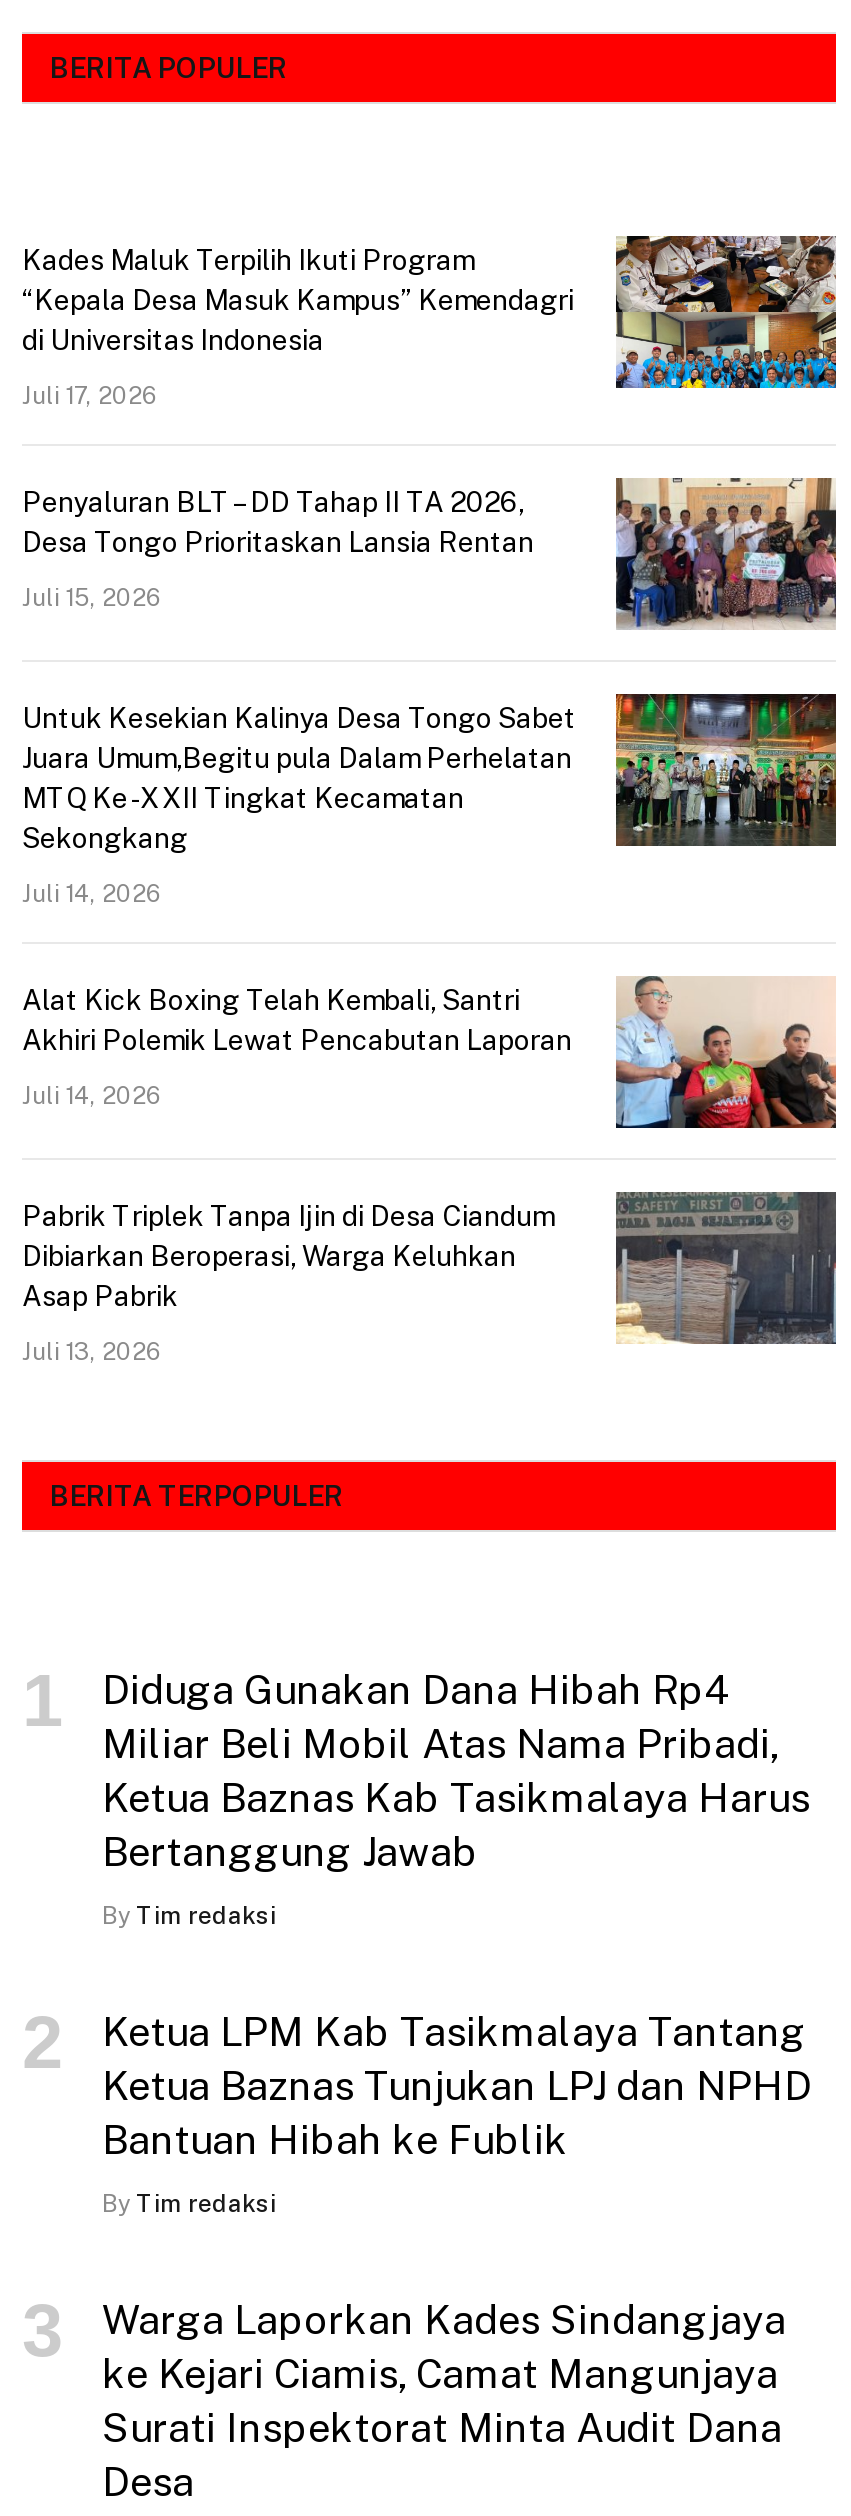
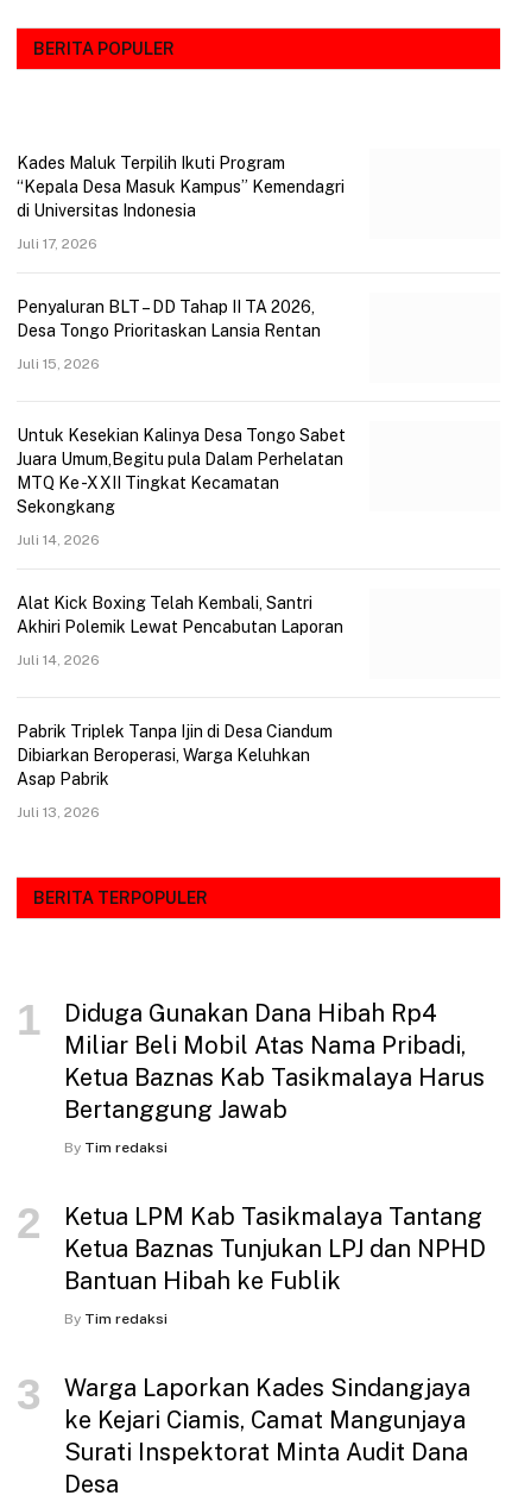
- [image]

- [image]

- [image]

- [image]

- [image]
